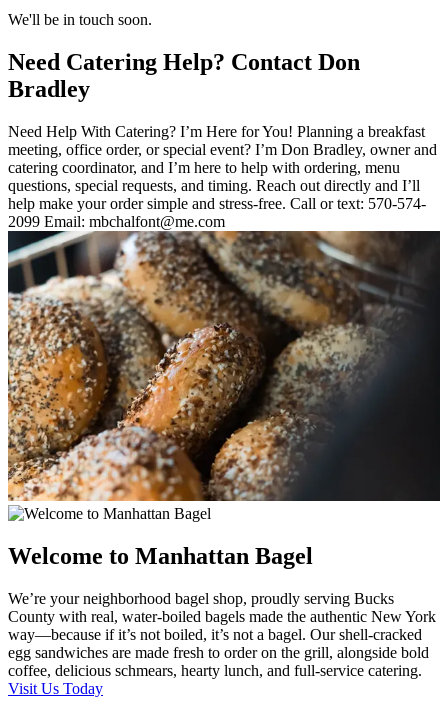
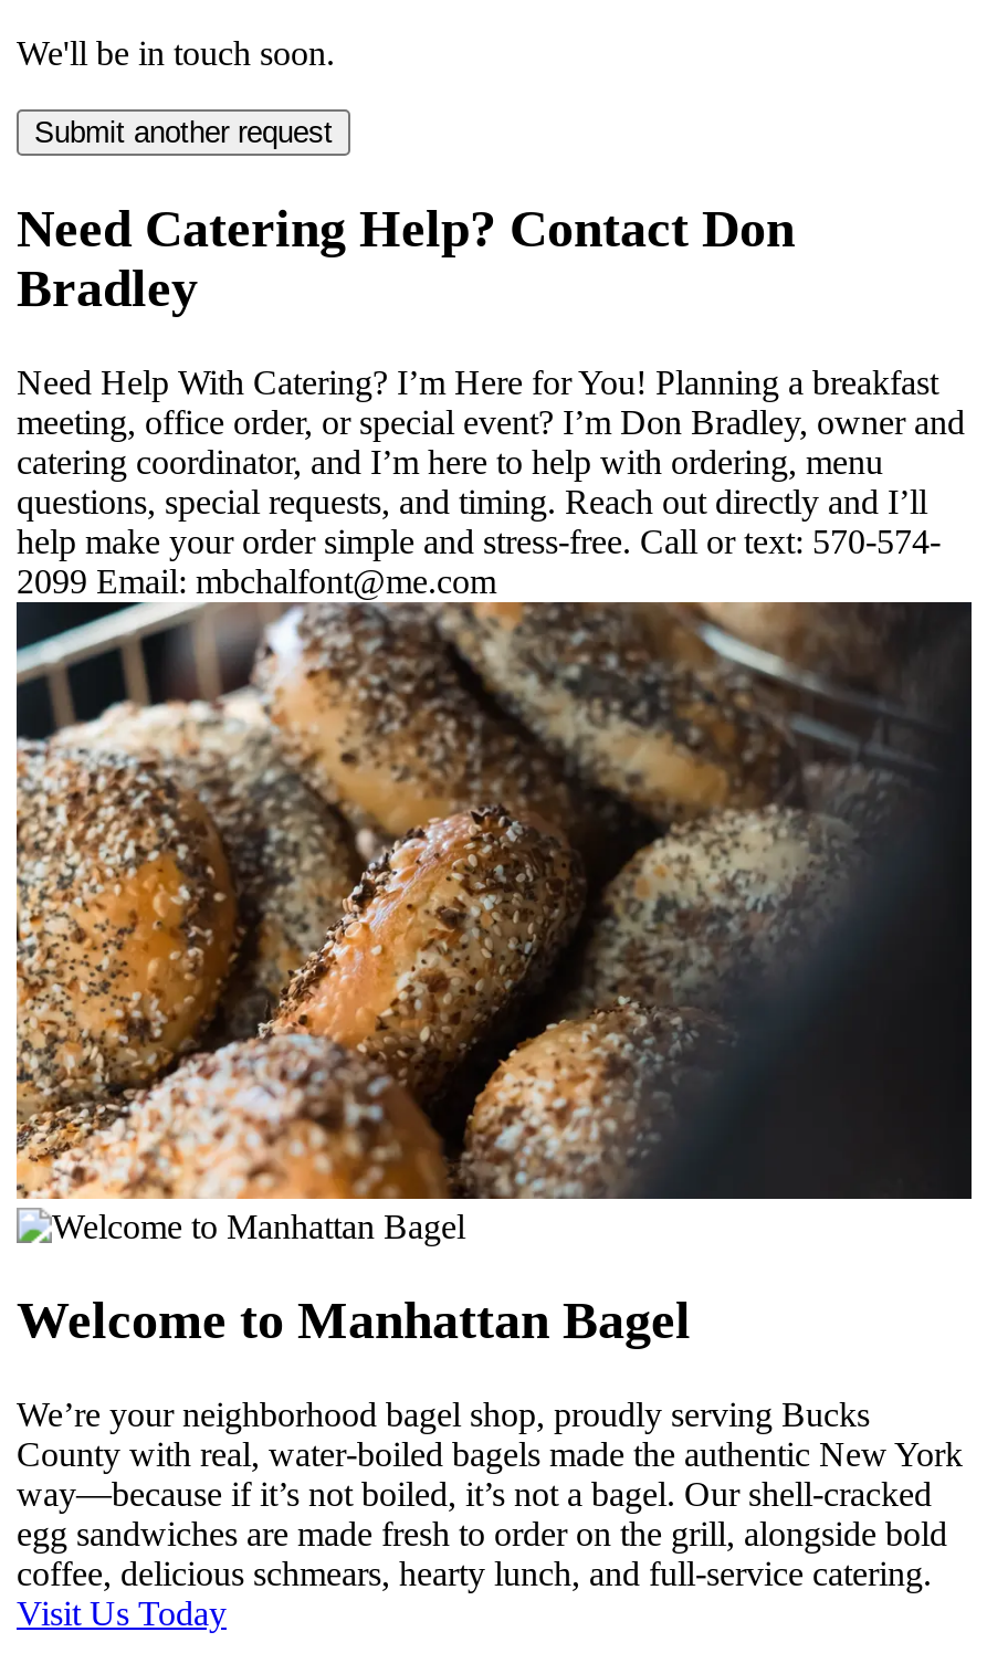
+ Submit another request
